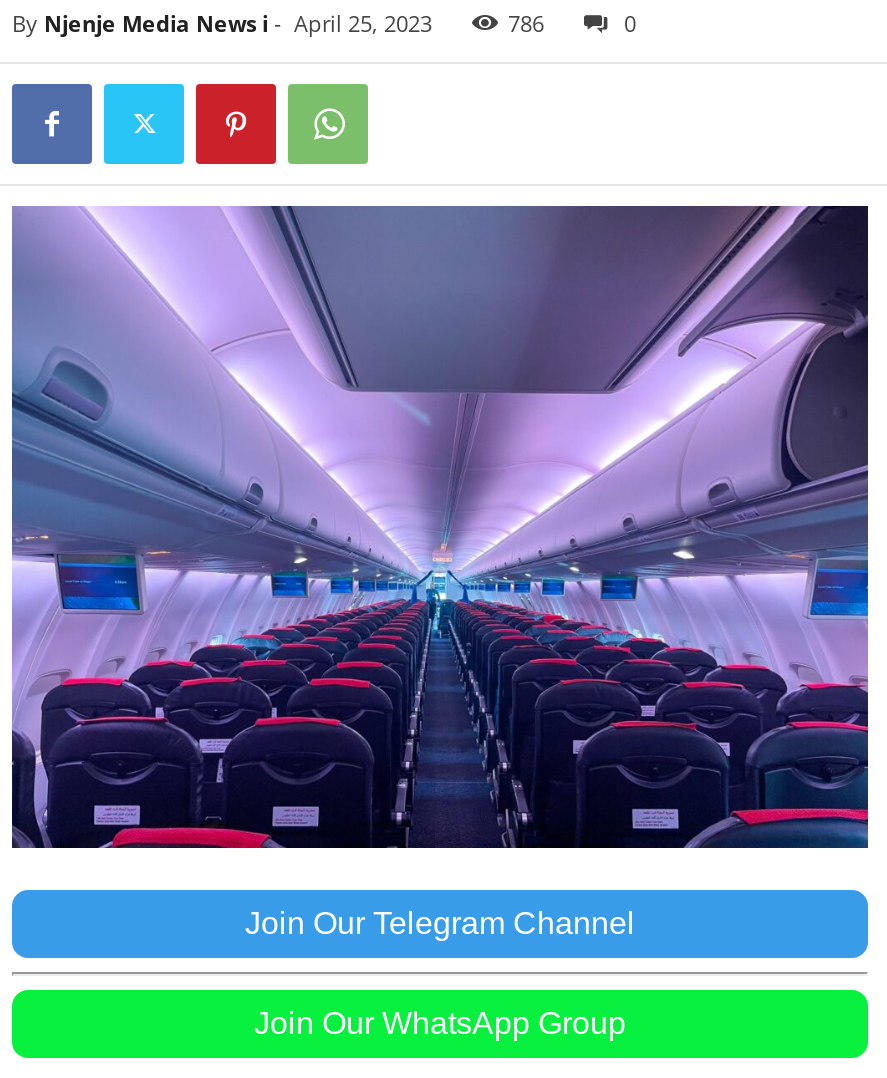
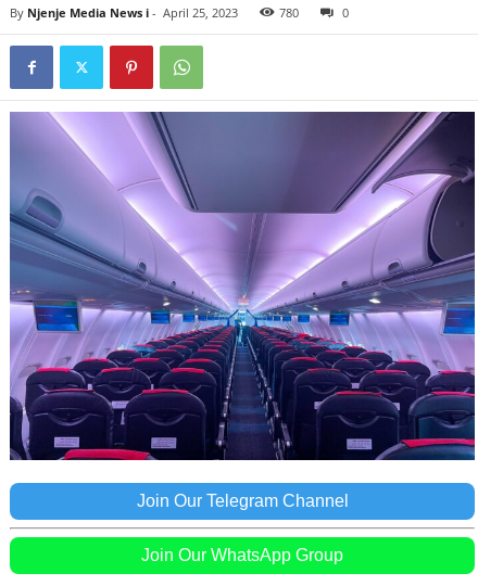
- 786
+ 780
